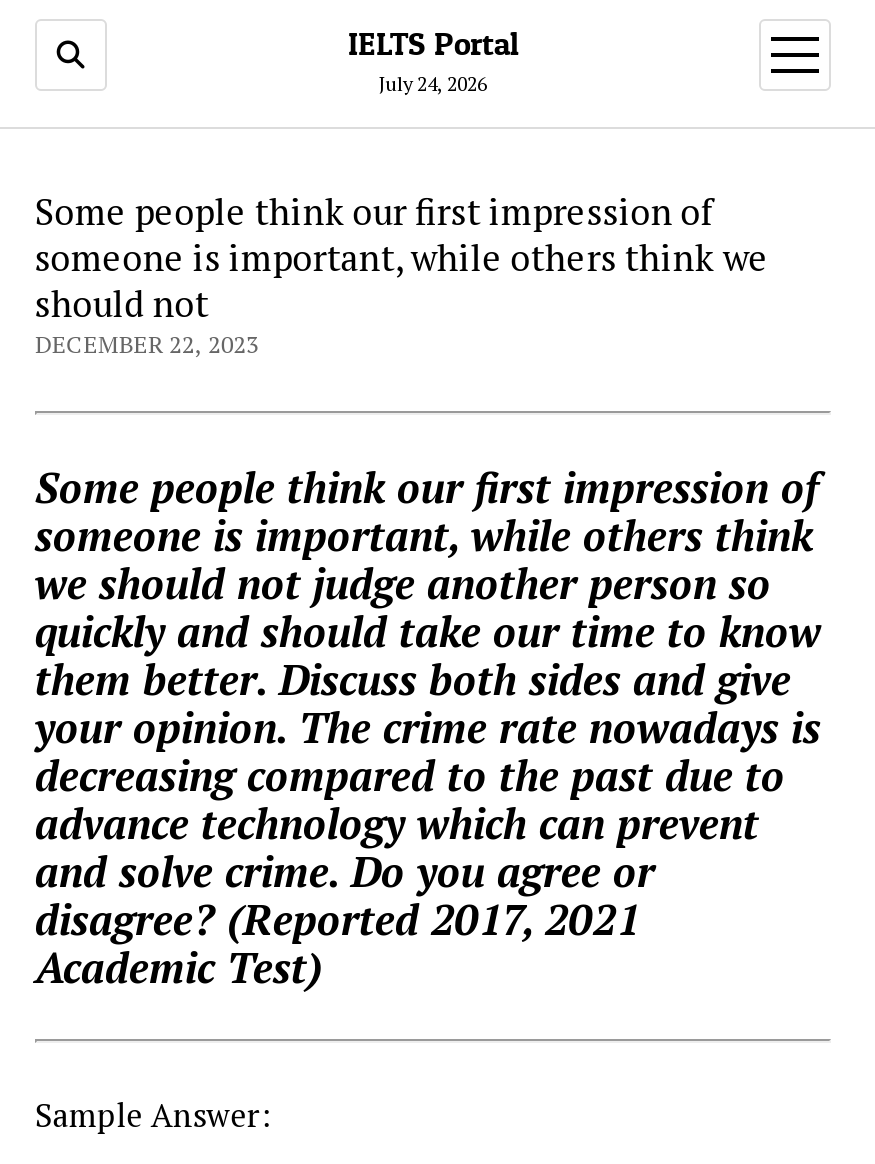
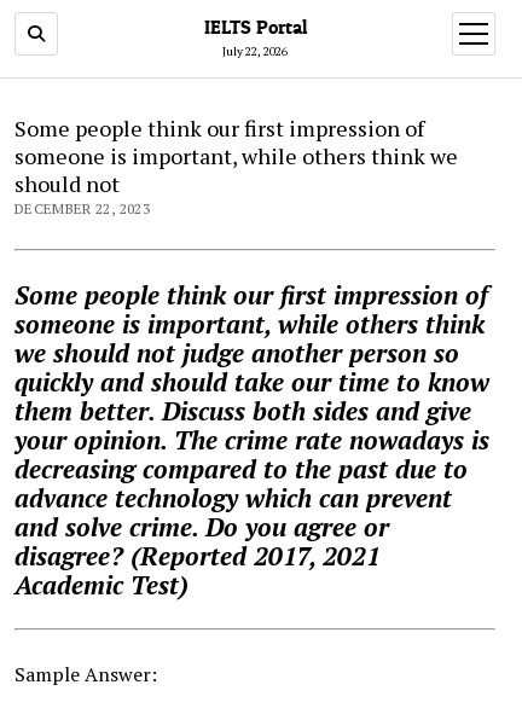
- July 24, 2026
+ July 22, 2026
